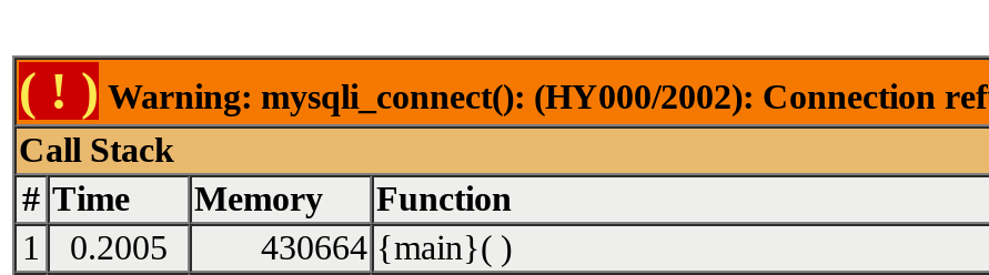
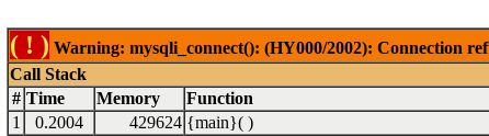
- 1 0.2005
+ 1 0.2004

- 430664 {main}( )
+ 429624 {main}( )
